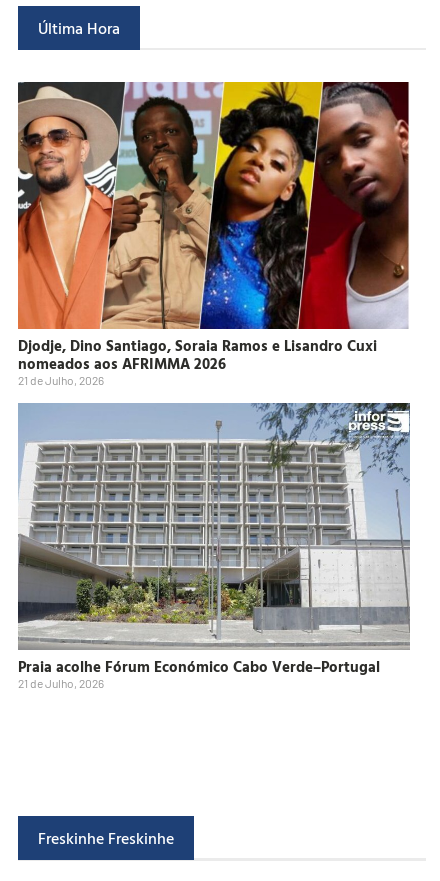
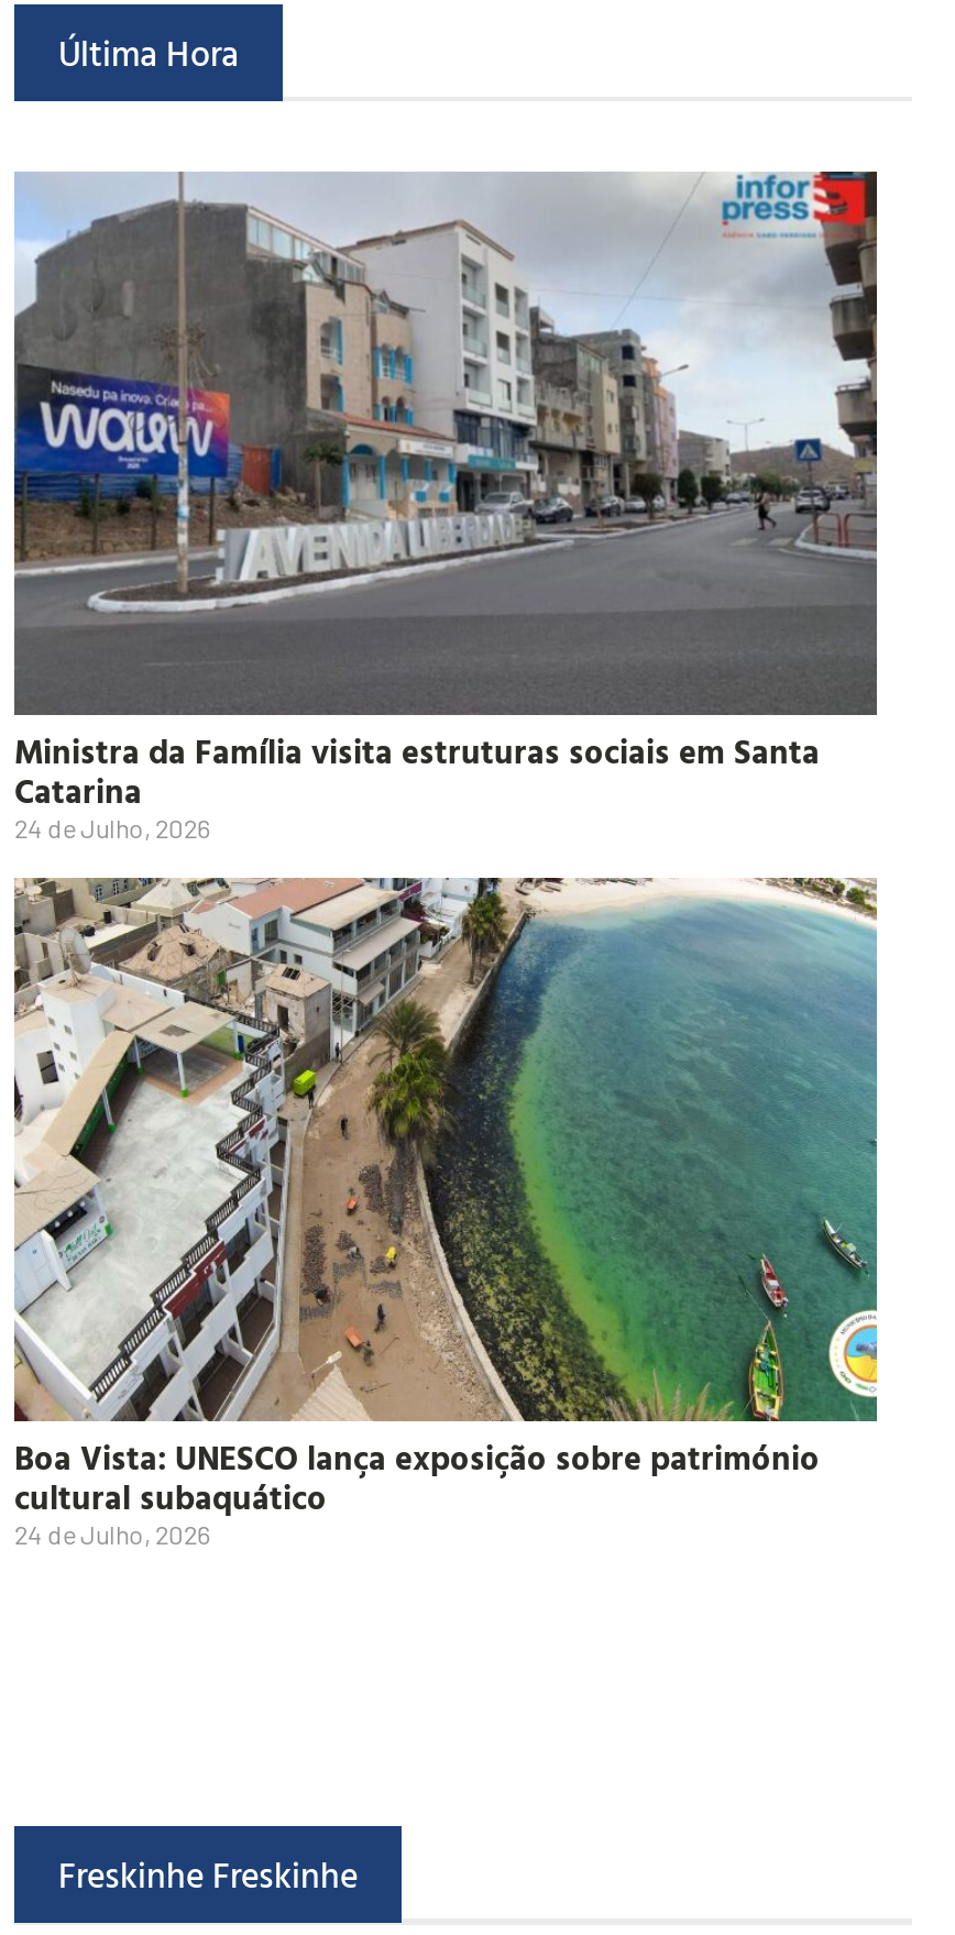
- [image]
- Djodje, Dino Santiago, Soraia Ramos e Lisandro Cuxi
- nomeados aos AFRIMMA 2026
- 21 de Julho, 2026
+ [image]
+ Ministra da Família visita estruturas sociais em Santa
+ Catarina
+ 24 de Julho, 2026

- [image]
- Praia acolhe Fórum Económico Cabo Verde–Portugal
- 21 de Julho, 2026
+ [image]
+ Boa Vista: UNESCO lança exposição sobre património
+ cultural subaquático
+ 24 de Julho, 2026
